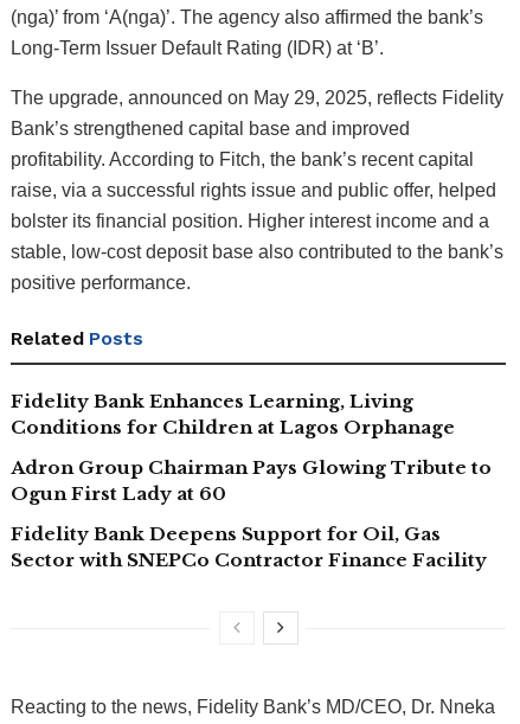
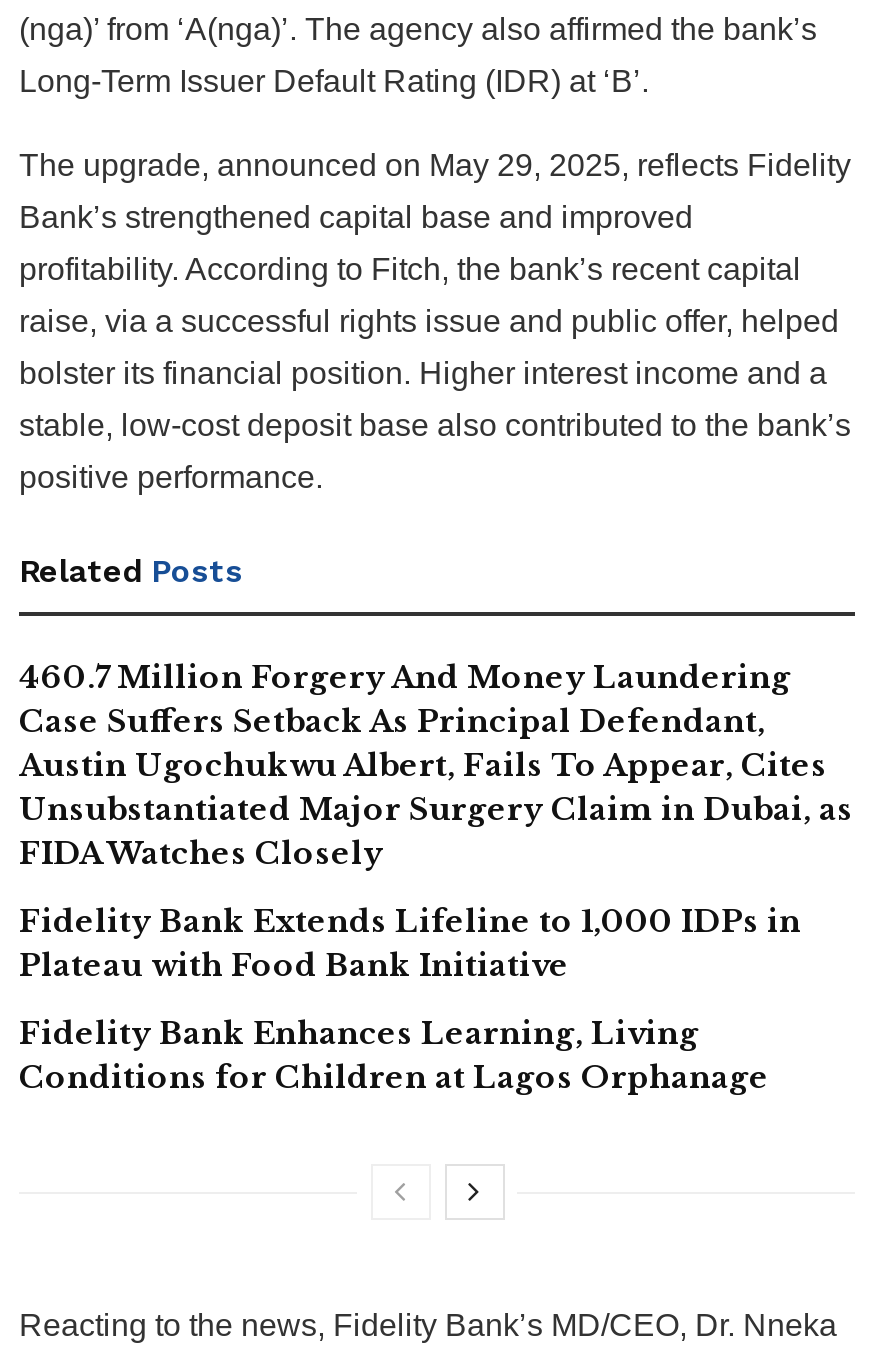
+ 460.7 Million Forgery And Money Laundering
+ Case Suffers Setback As Principal Defendant,
+ Austin Ugochukwu Albert, Fails To Appear, Cites
+ Unsubstantiated Major Surgery Claim in Dubai, as
+ FIDA Watches Closely
+ Fidelity Bank Extends Lifeline to 1,000 IDPs in
+ Plateau with Food Bank Initiative

moved down: Fidelity Bank Enhances Learning, Living | Conditions for Children at Lagos Orphanage

- Adron Group Chairman Pays Glowing Tribute to
- Ogun First Lady at 60
- Fidelity Bank Deepens Support for Oil, Gas
- Sector with SNEPCo Contractor Finance Facility
